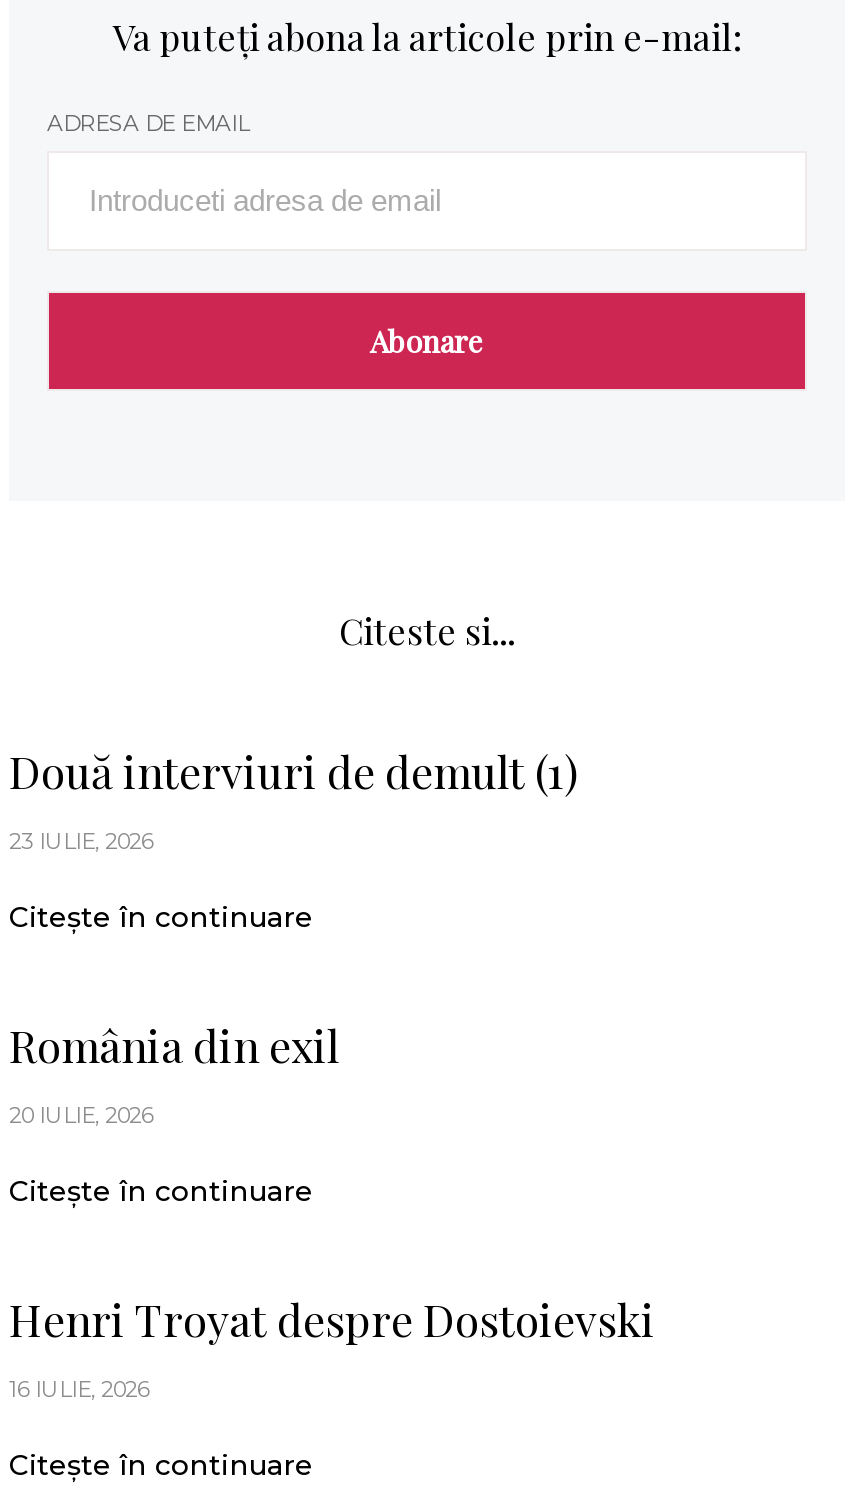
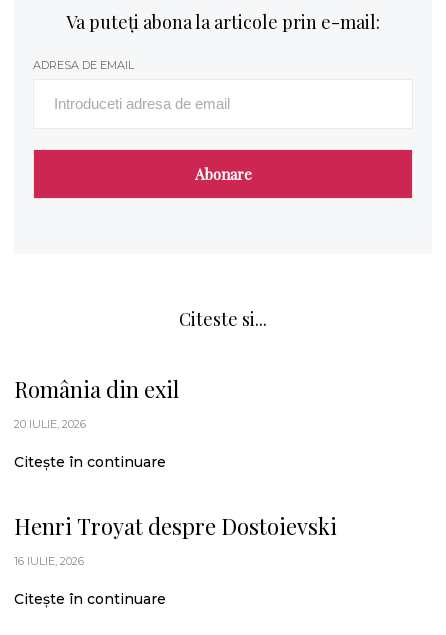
- Două interviuri de demult (1)
- 23 IULIE, 2026
- Citește în continuare
